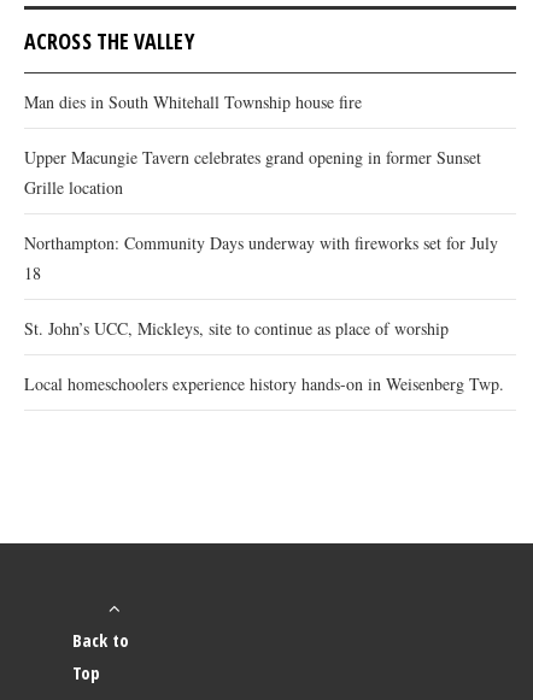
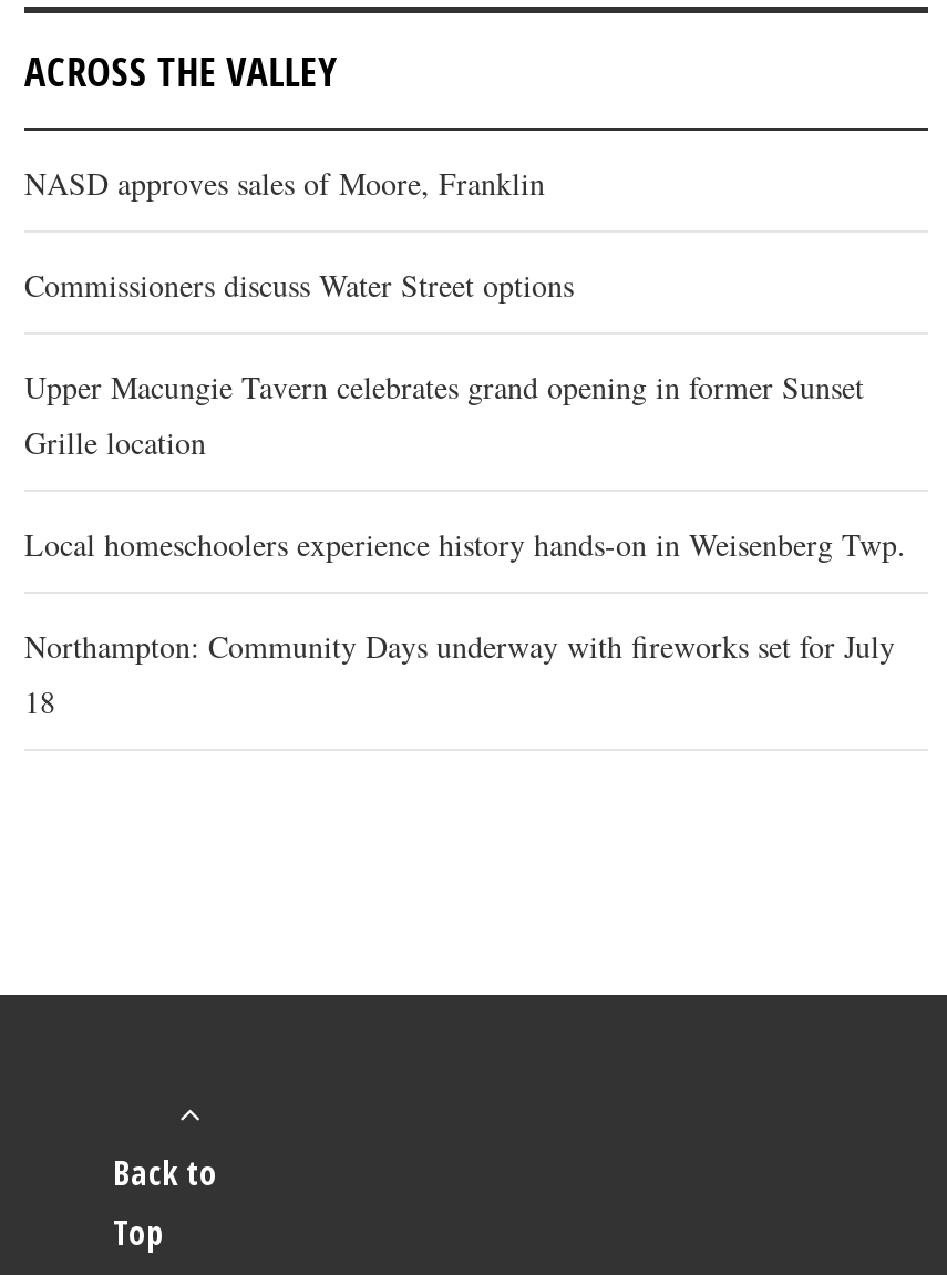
- Man dies in South Whitehall Township house fire
+ NASD approves sales of Moore, Franklin
+ Commissioners discuss Water Street options

moved down: Upper Macungie Tavern celebrates grand opening in former Sunset | Grille location

moved down: Northampton: Community Days underway with fireworks set for July | 18

- St. John’s UCC, Mickleys, site to continue as place of worship

moved up: Local homeschoolers experience history hands-on in Weisenberg Twp.
